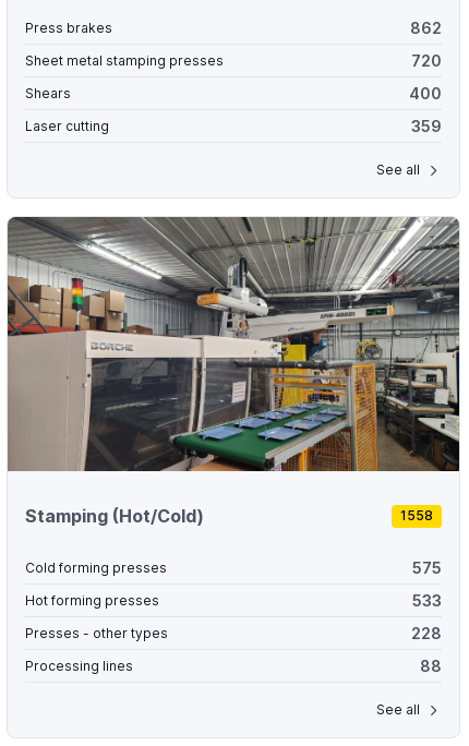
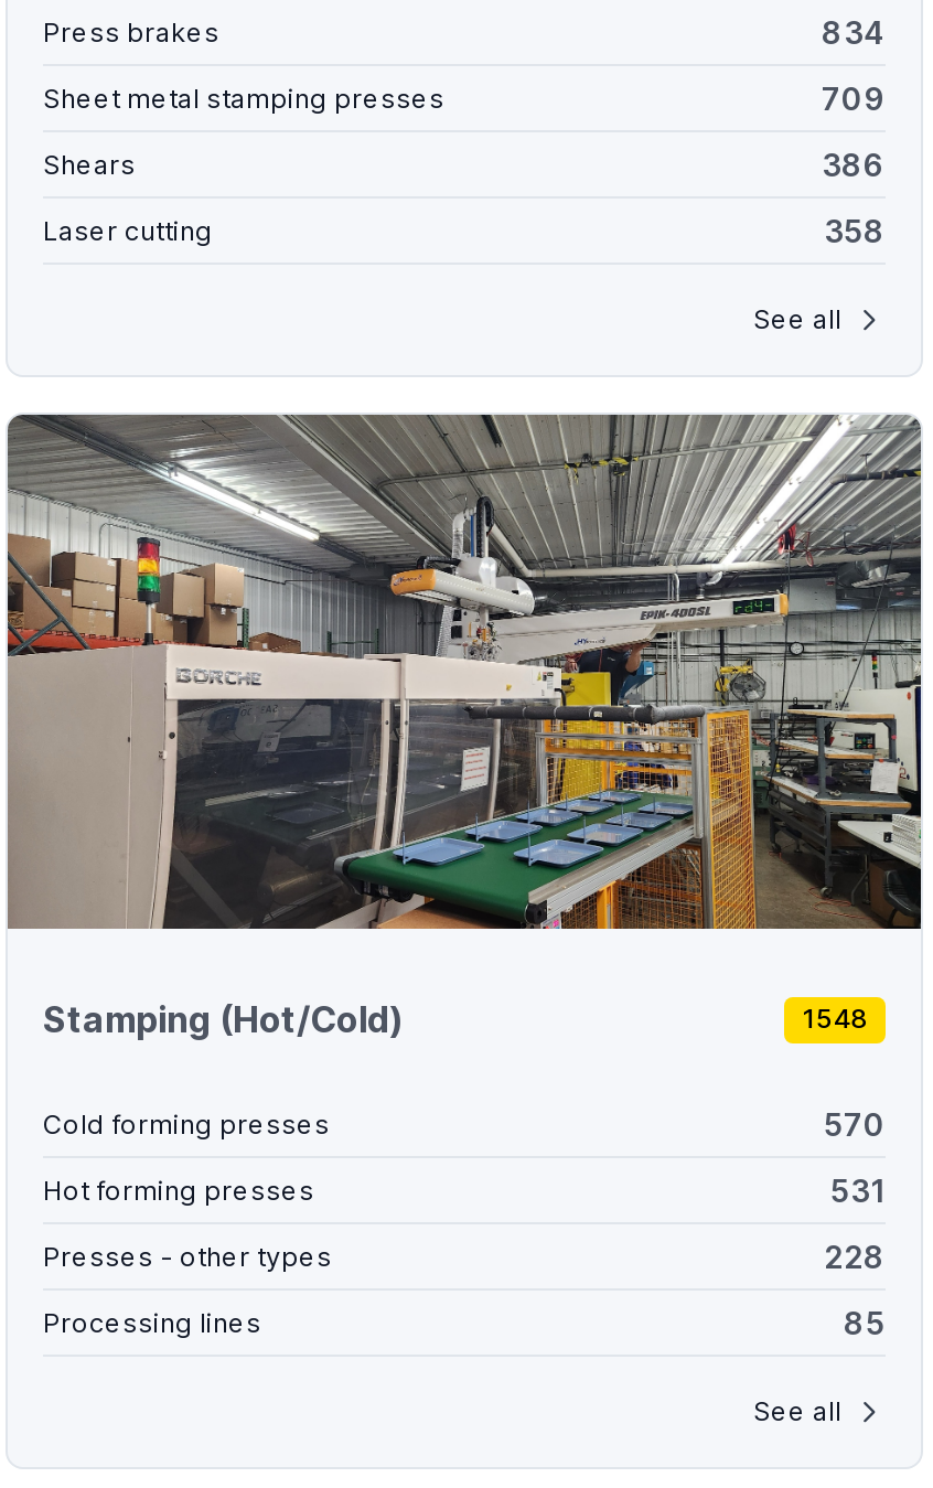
- 862
+ 834

- 720
+ 709

- 400
+ 386

- 359
+ 358

- 1558
+ 1548

- 575
+ 570

- 533
+ 531

- 88
+ 85
